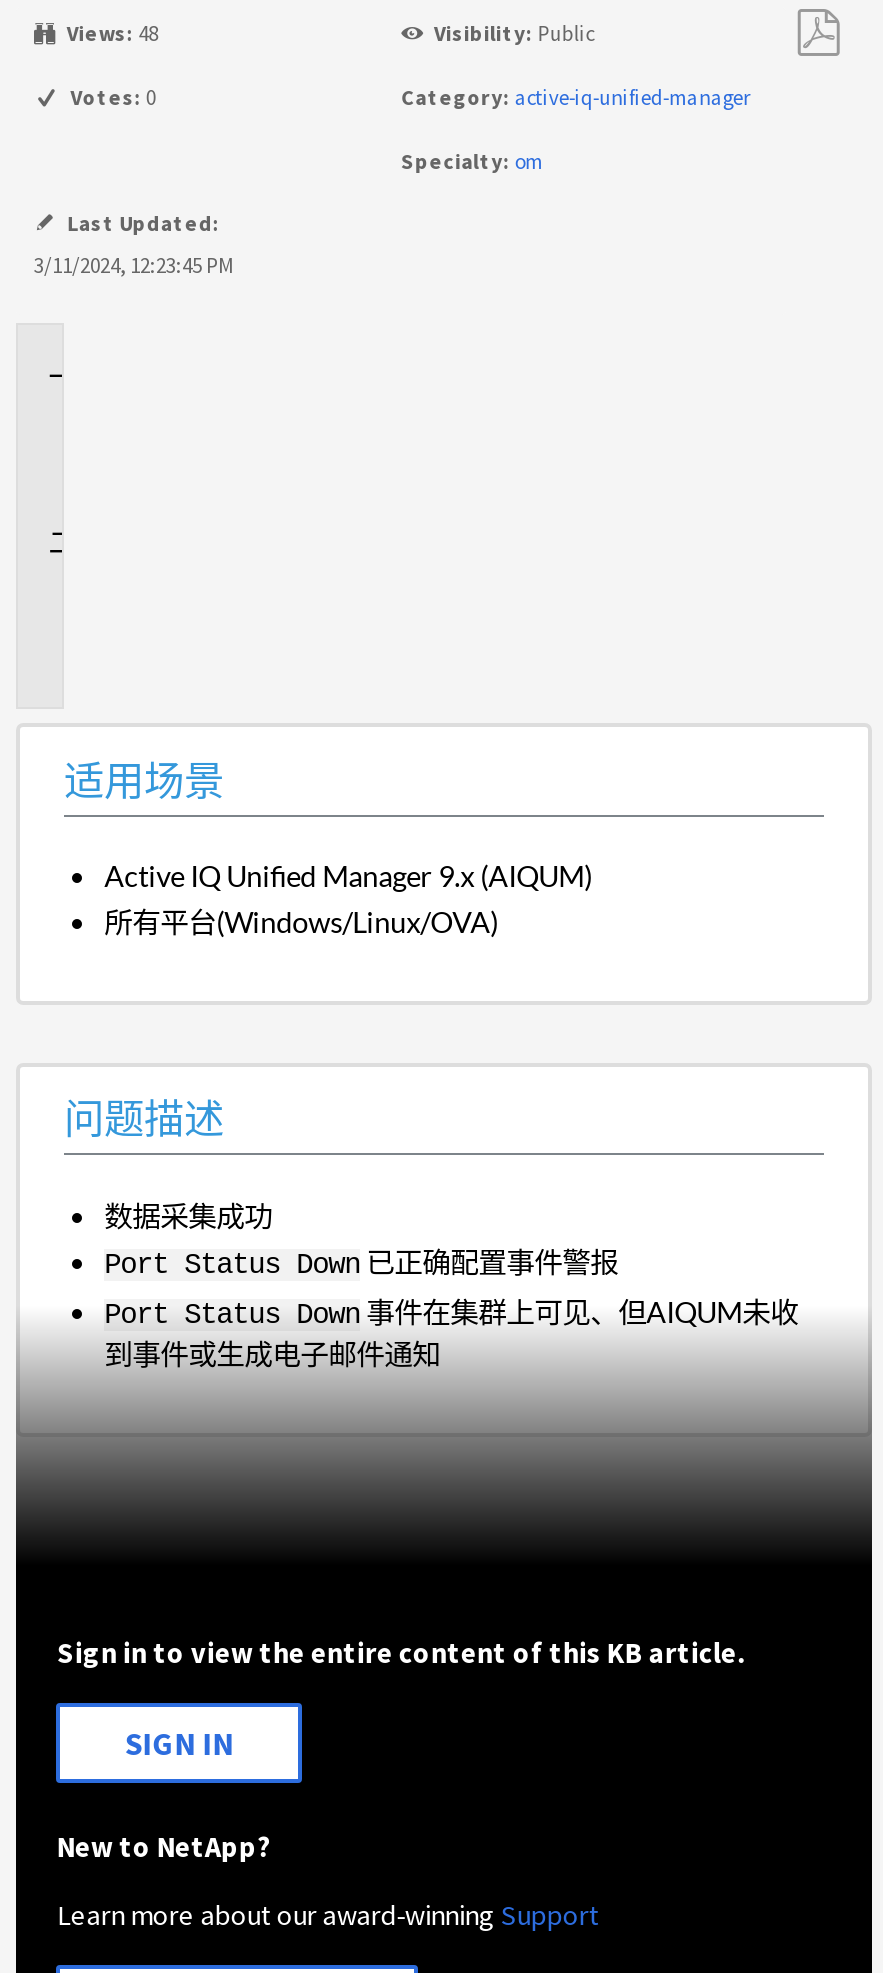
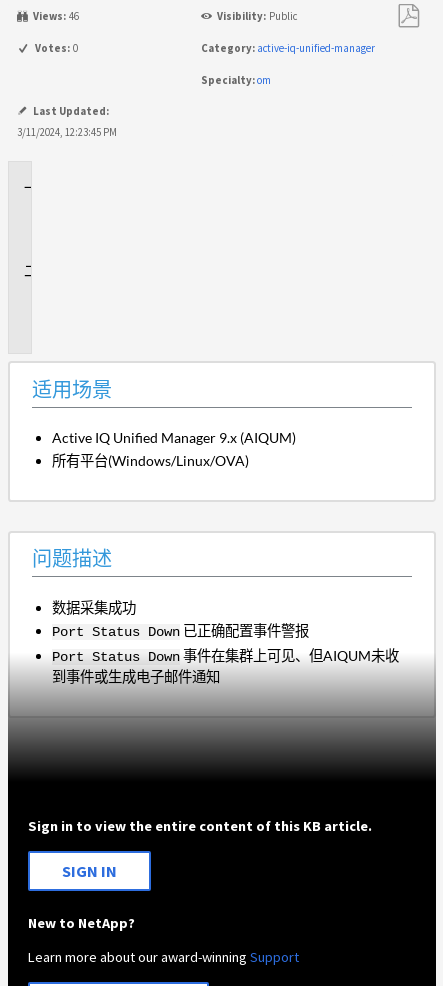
- Views: 48
+ Views: 46
